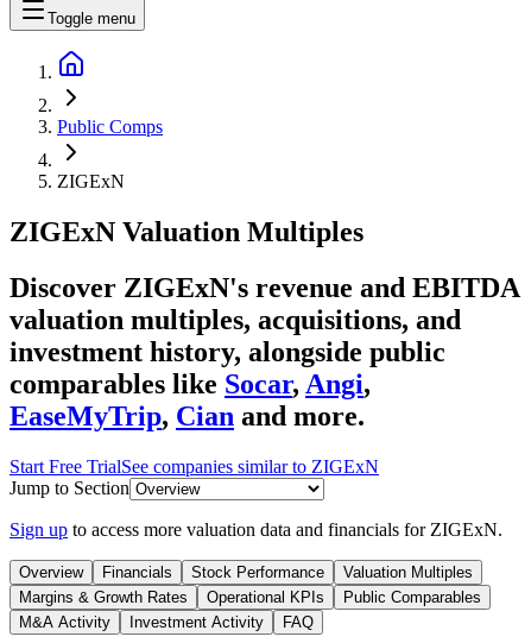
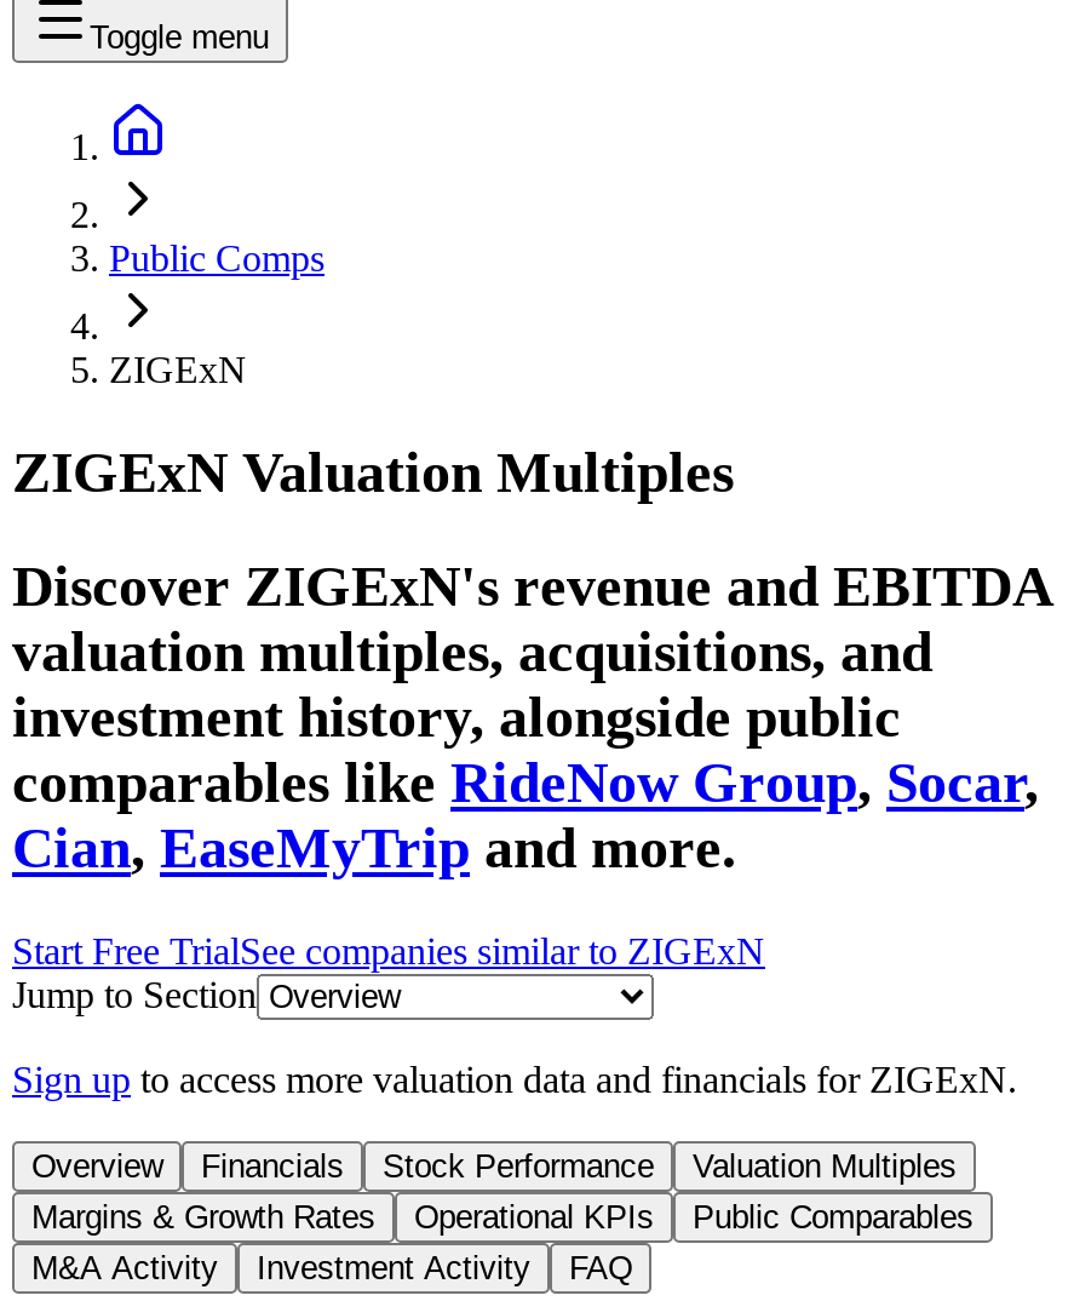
- comparables like Socar, Angi,
- EaseMyTrip, Cian and more.
+ comparables like RideNow Group, Socar,
+ Cian, EaseMyTrip and more.
